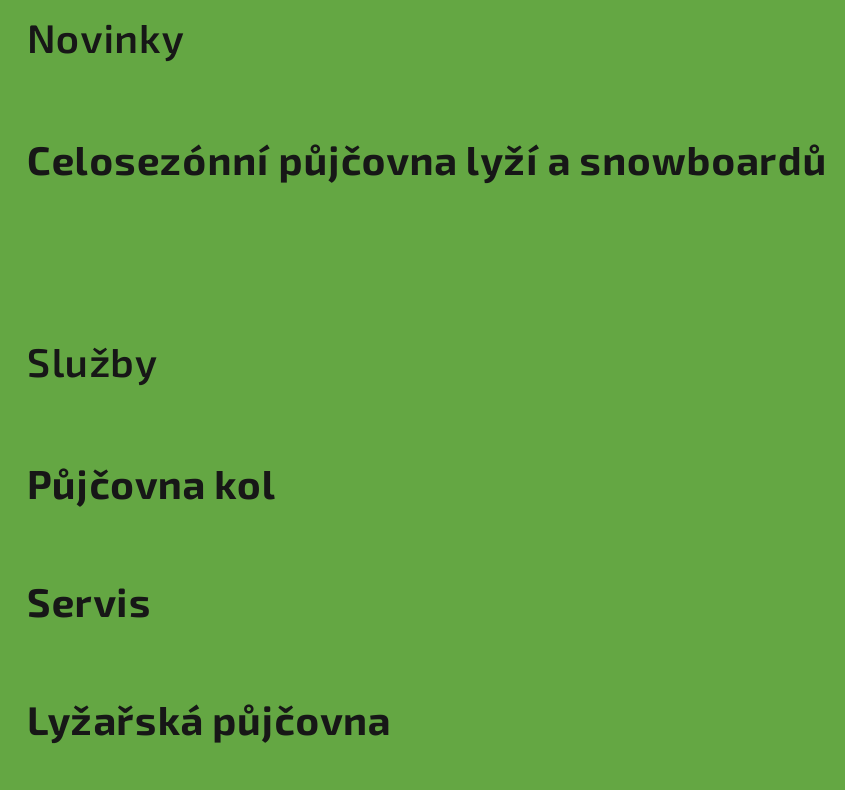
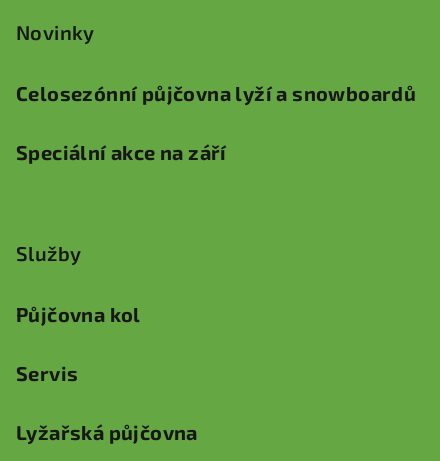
+ Speciální akce na září
